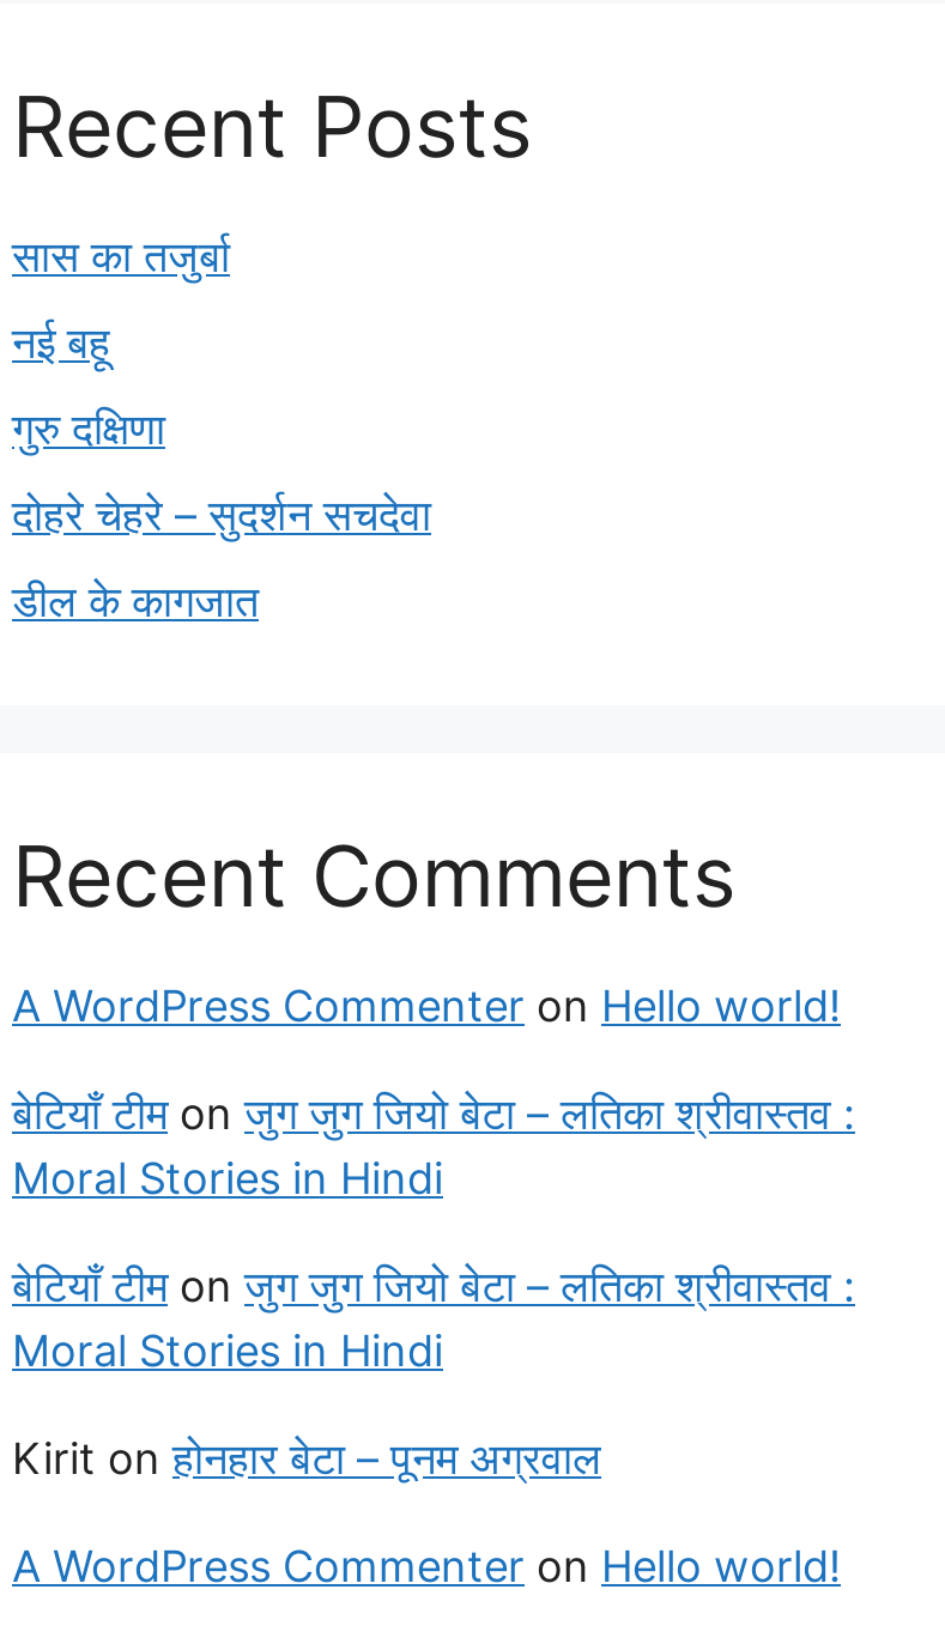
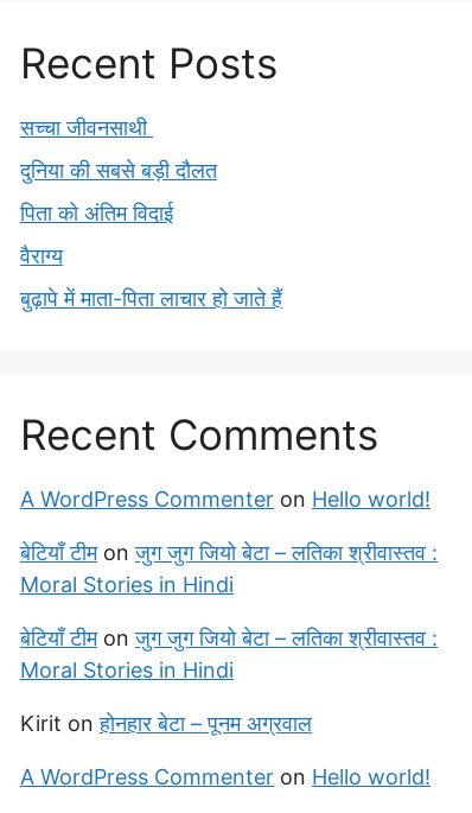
- सास का तजुर्बा
+ सच्चा जीवनसाथी

- नई बहू
+ दुनिया की सबसे बड़ी दौलत

- गुरु दक्षिणा
+ पिता को अंतिम विदाई

- दोहरे चेहरे – सुदर्शन सचदेवा
+ वैराग्य

- डील के कागजात
+ बुढ़ापे में माता-पिता लाचार हो जाते हैं
